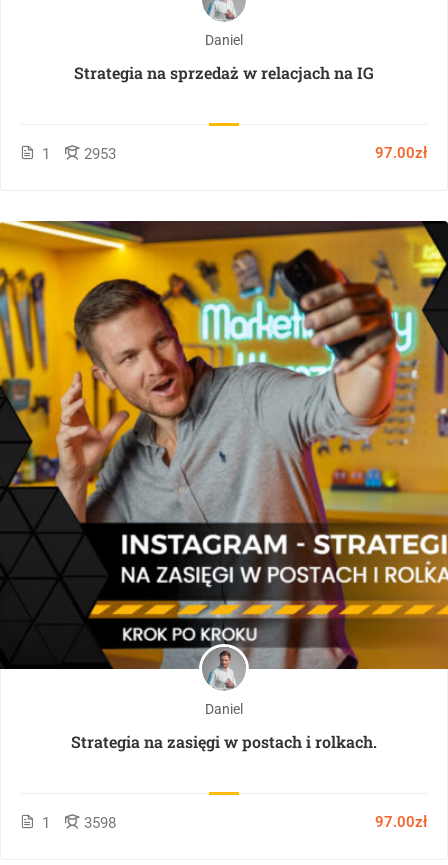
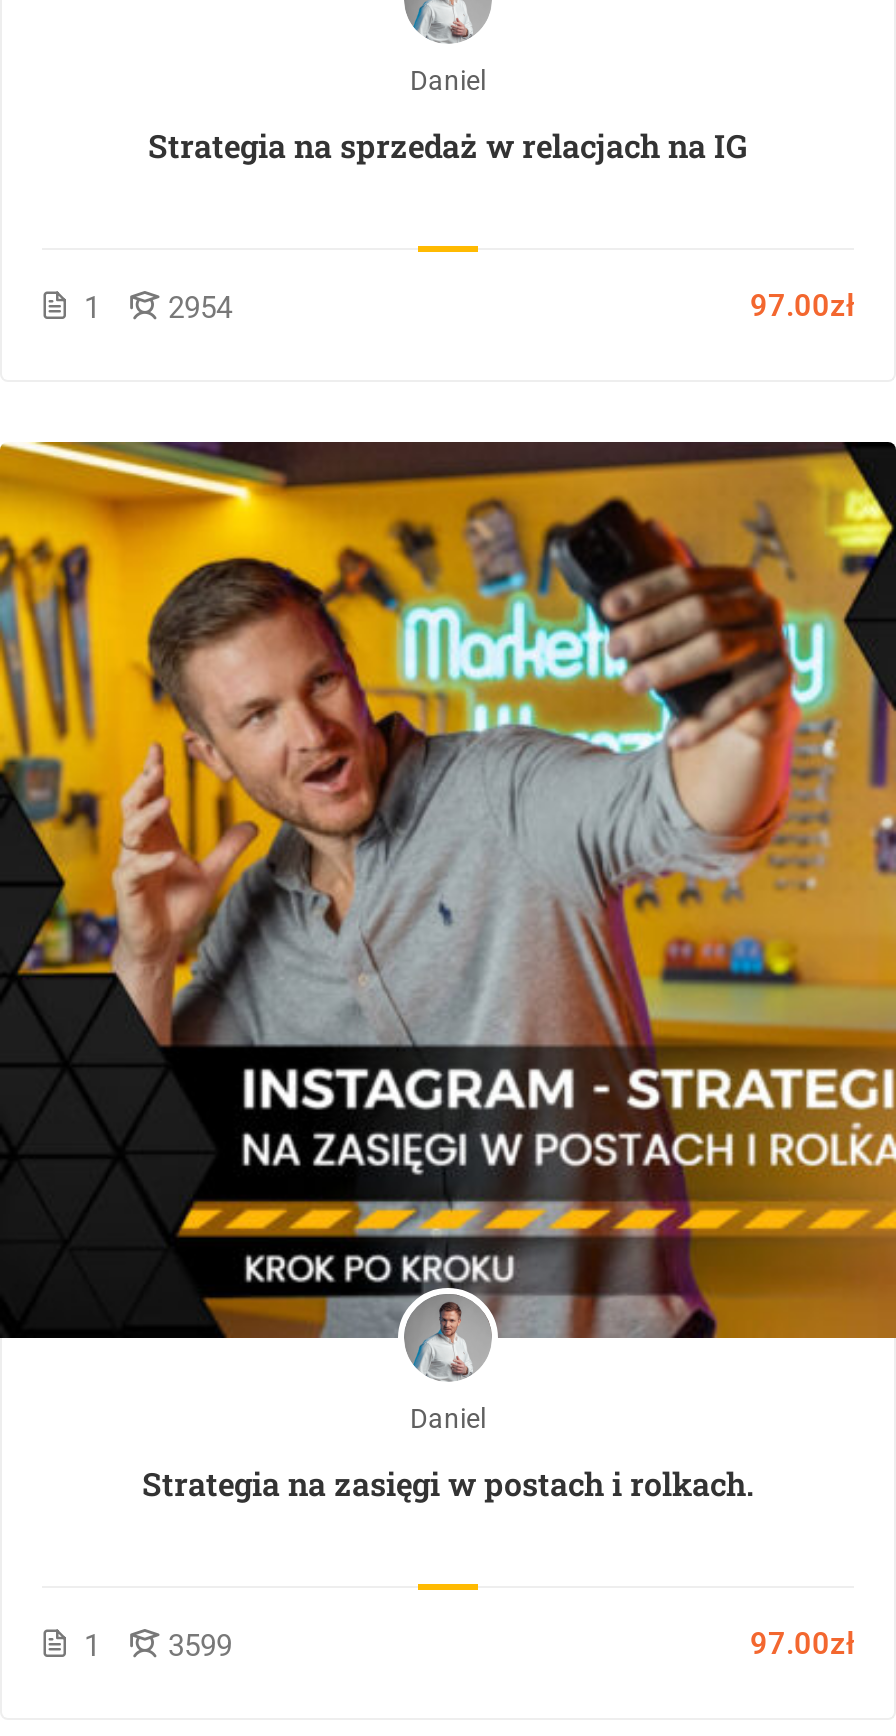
- 1 2953
+ 1 2954

- 1 3598
+ 1 3599
